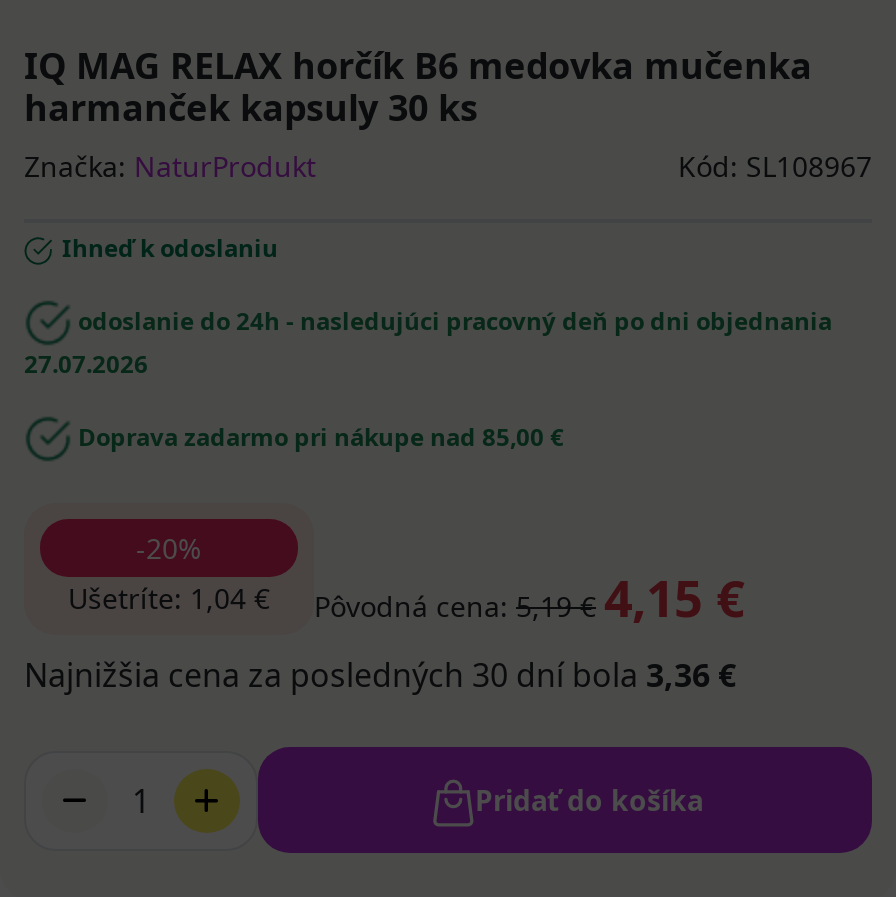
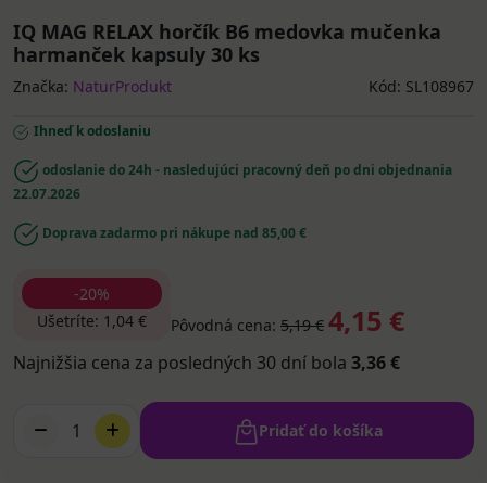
- 27.07.2026
+ 22.07.2026
